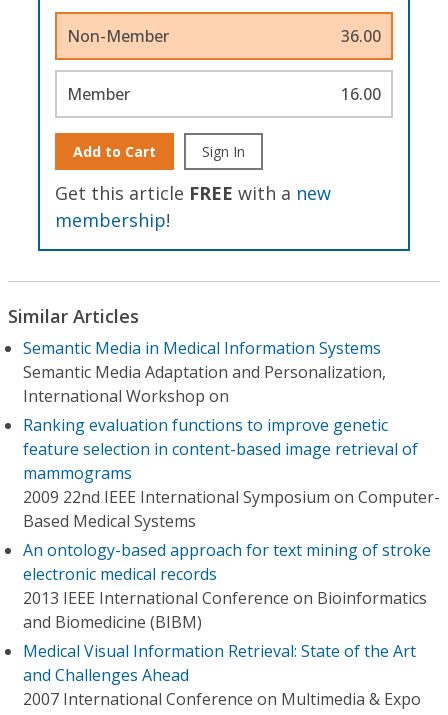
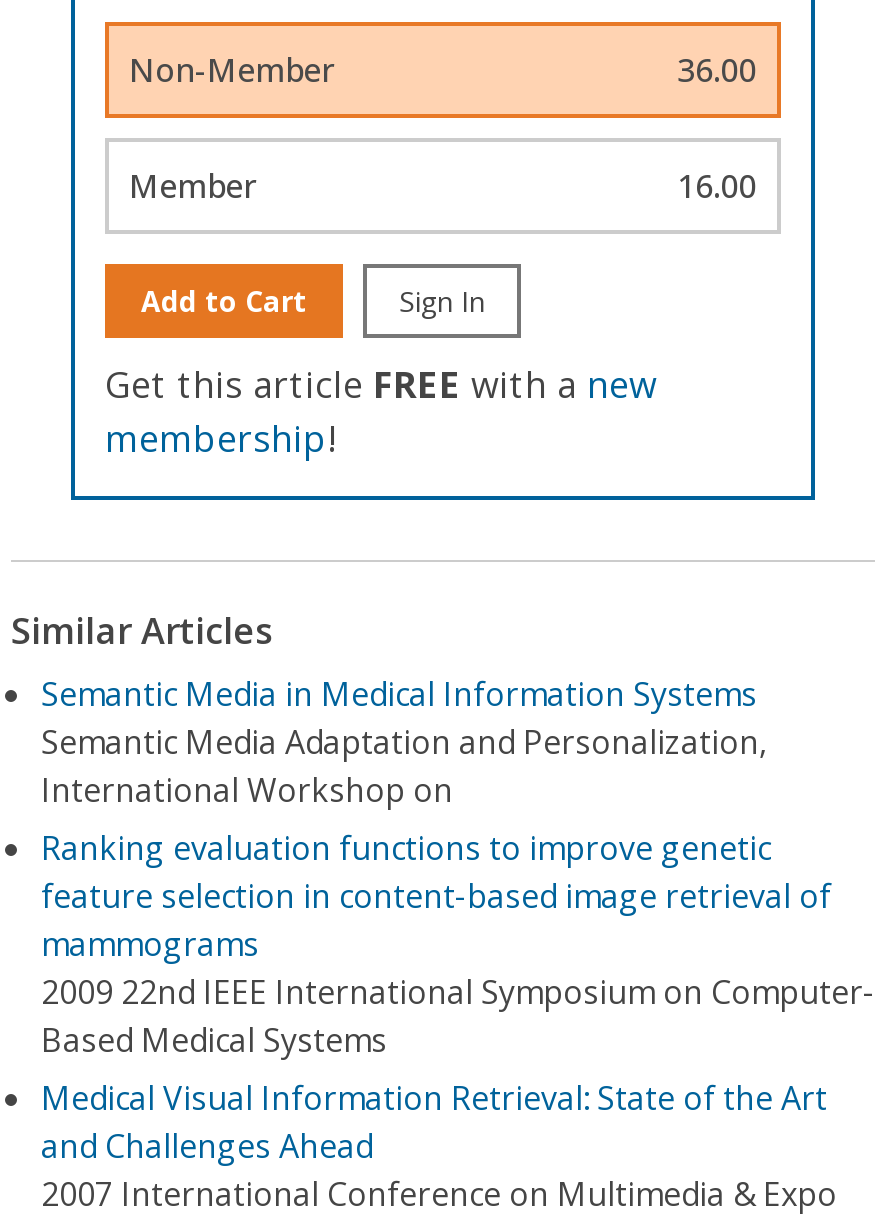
- An ontology-based approach for text mining of stroke
- electronic medical records
- 2013 IEEE International Conference on Bioinformatics
- and Biomedicine (BIBM)
